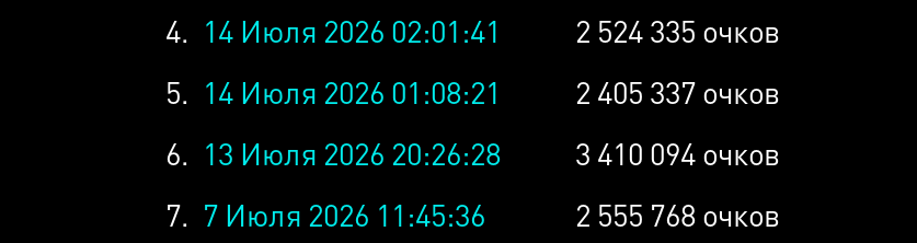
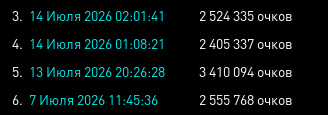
- 4. 14 Июля 2026 02:01:41 2 524 335 очков
+ 3. 14 Июля 2026 02:01:41 2 524 335 очков

- 5. 14 Июля 2026 01:08:21 2 405 337 очков
+ 4. 14 Июля 2026 01:08:21 2 405 337 очков

- 6. 13 Июля 2026 20:26:28 3 410 094 очков
+ 5. 13 Июля 2026 20:26:28 3 410 094 очков

- 7. 7 Июля 2026 11:45:36
+ 6. 7 Июля 2026 11:45:36
